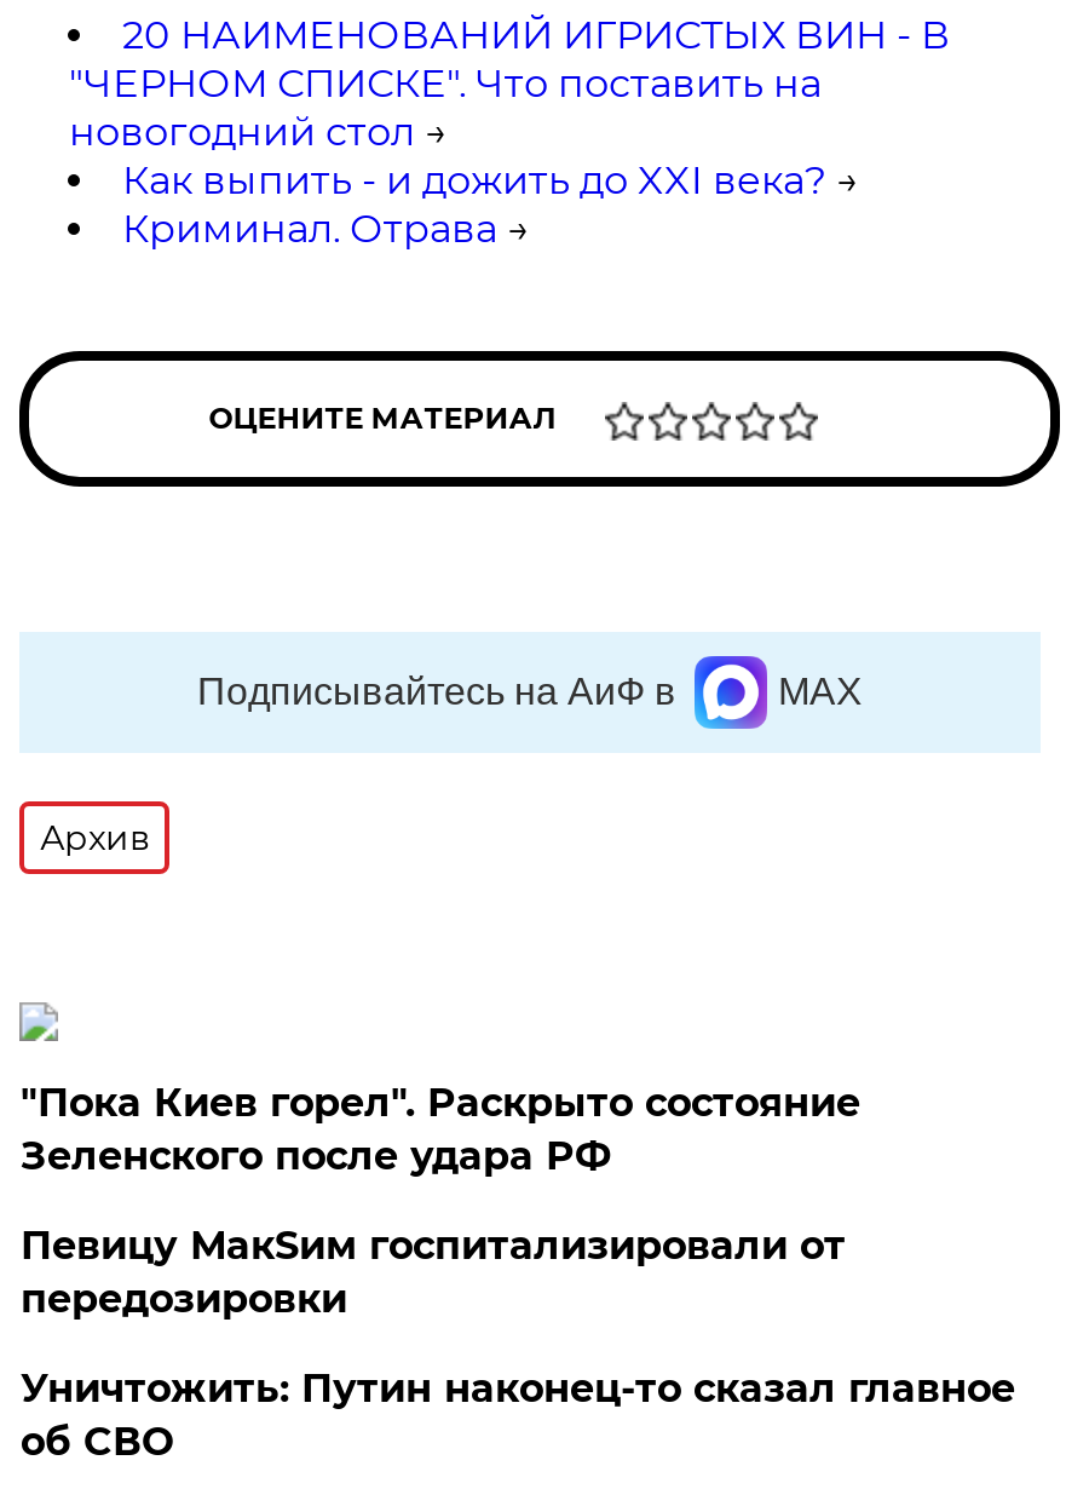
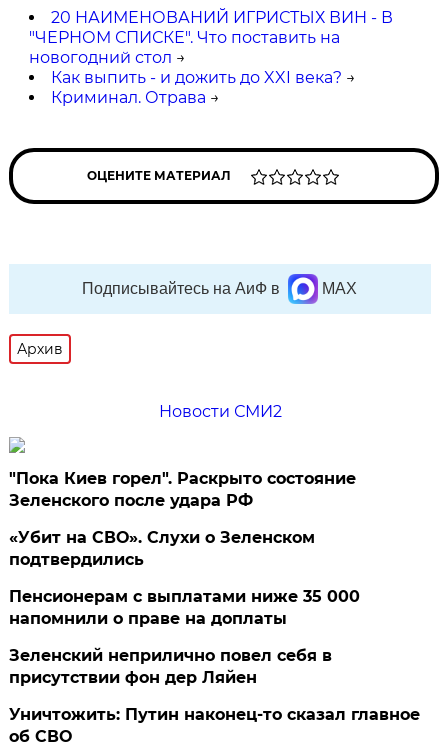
+ Новости СМИ2

- Певицу МакSим госпитализировали от
- передозировки
+ «Убит на СВО». Слухи о Зеленском
+ подтвердились
+ Пенсионерам с выплатами ниже 35 000
+ напомнили о праве на доплаты
+ Зеленский неприлично повел cебя в
+ присутствии фон дер Ляйен
